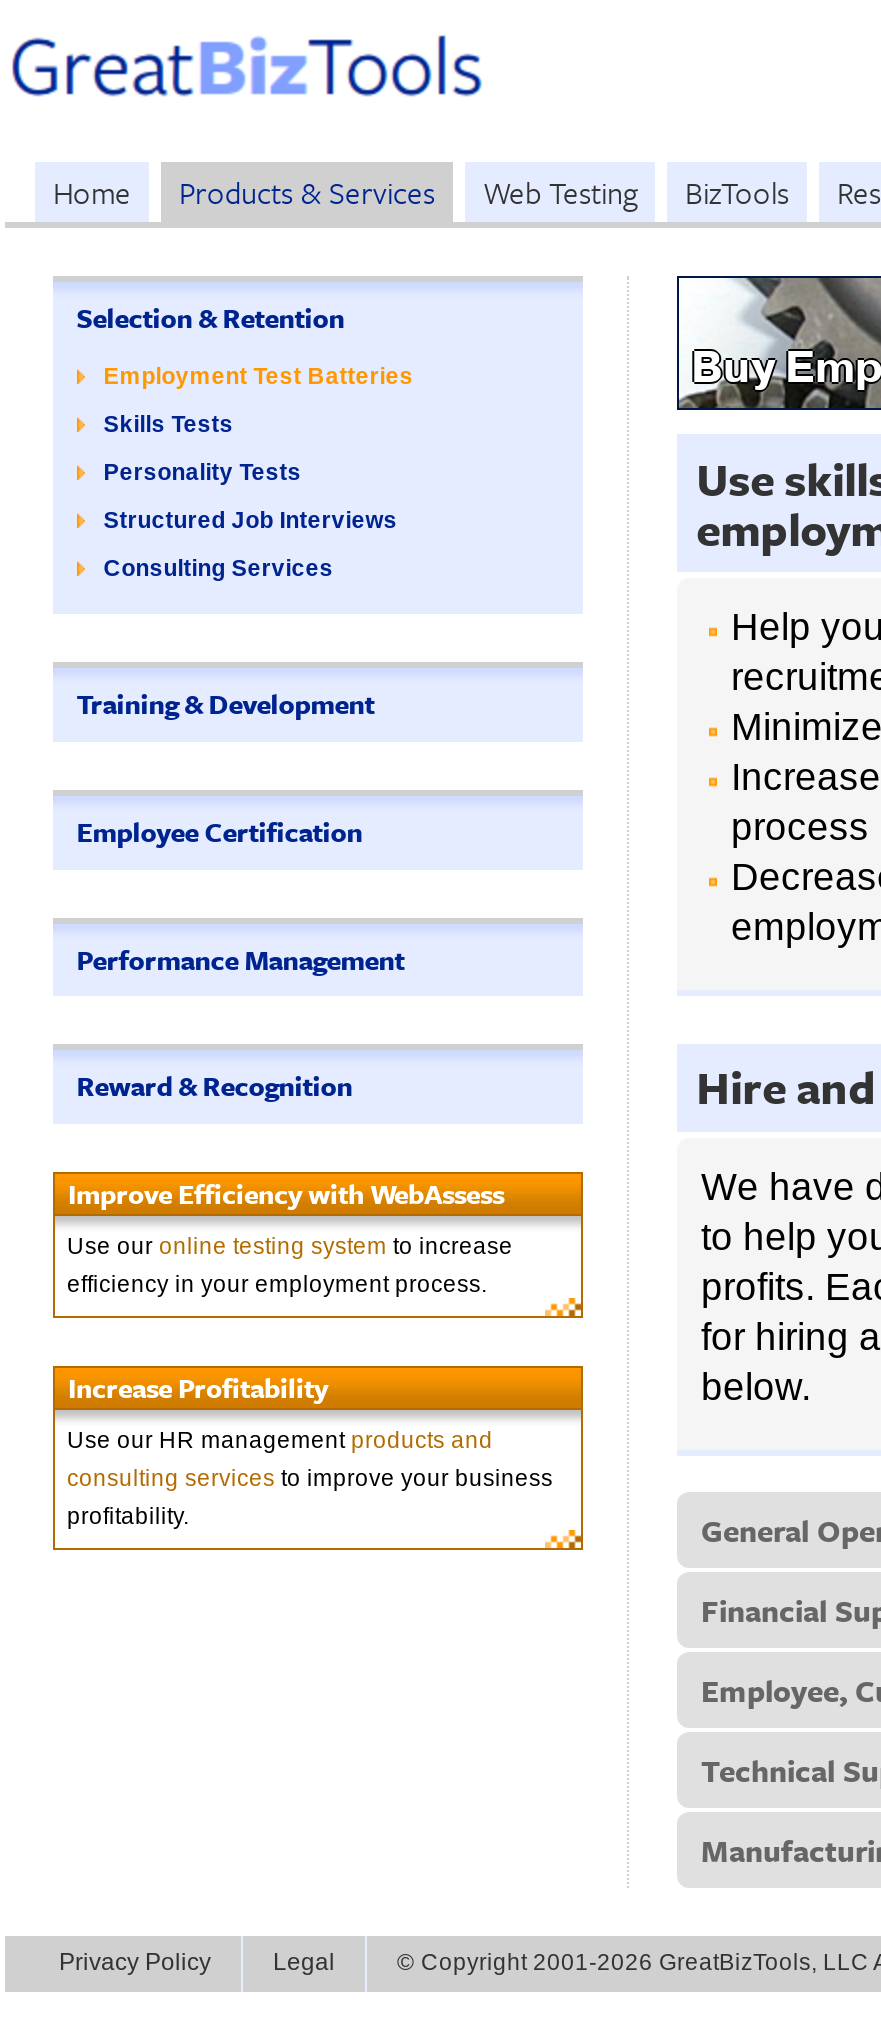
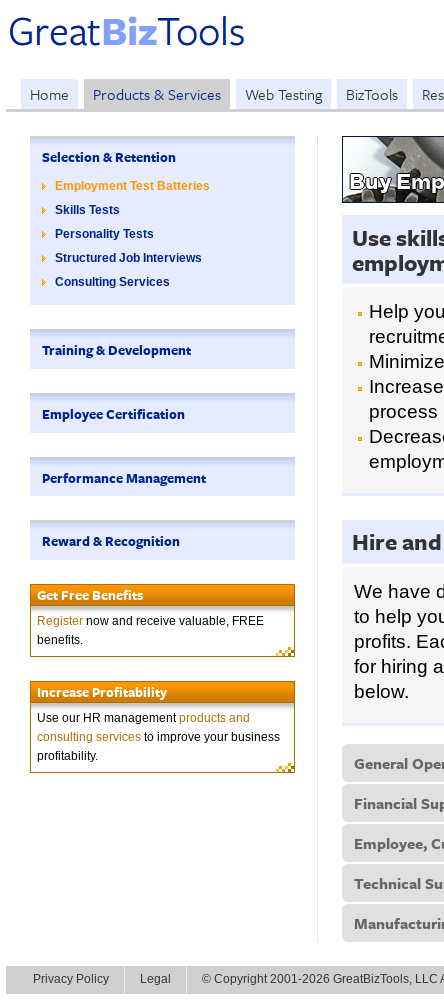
- Improve Efficiency with WebAssess
+ Get Free Benefits

- Use our online testing system to increase
+ Register now and receive valuable, FREE

- efficiency in your employment process.
+ benefits.
